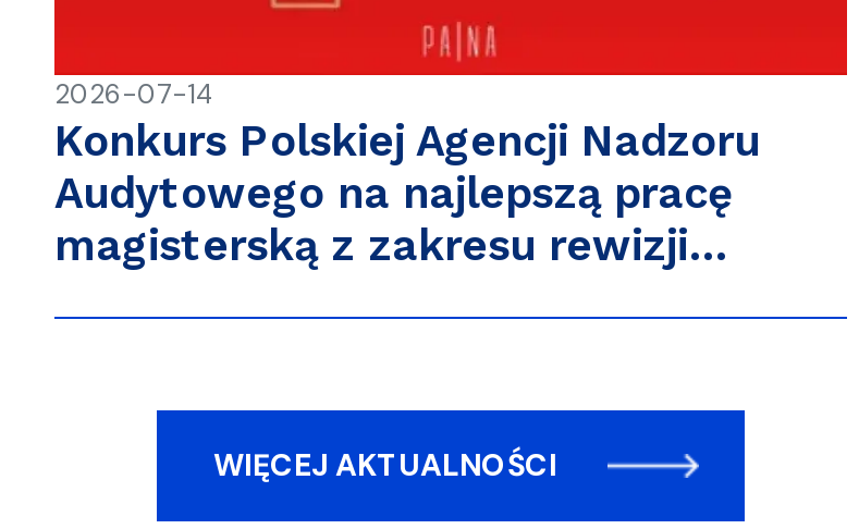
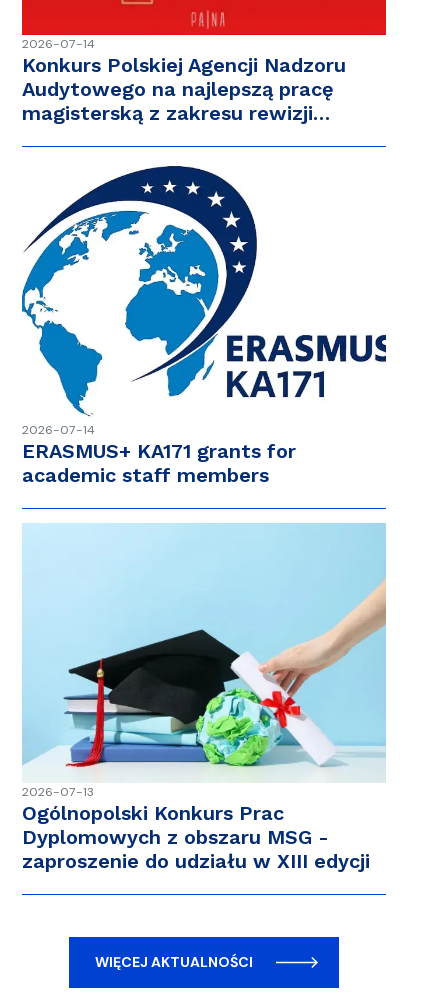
+ [image]
+ 2026-07-14
+ ERASMUS+ KA171 grants for
+ academic staff members

+ [image]
+ 2026-07-13
+ Ogólnopolski Konkurs Prac
+ Dyplomowych z obszaru MSG -
+ zaproszenie do udziału w XIII edycji
